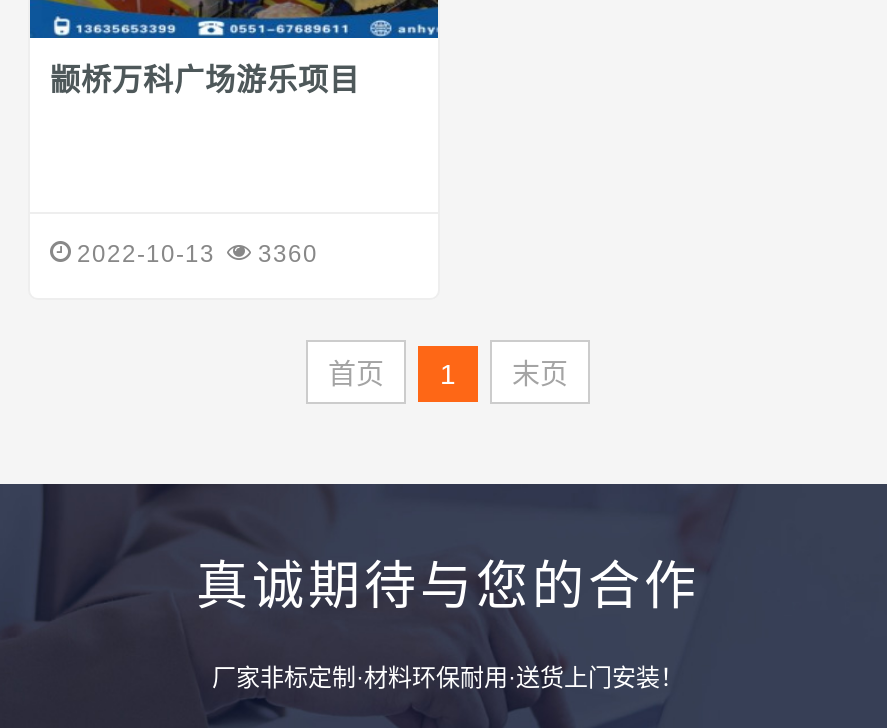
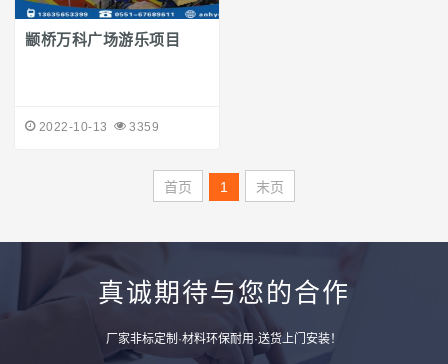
- 2022-10-13 3360
+ 2022-10-13 3359
